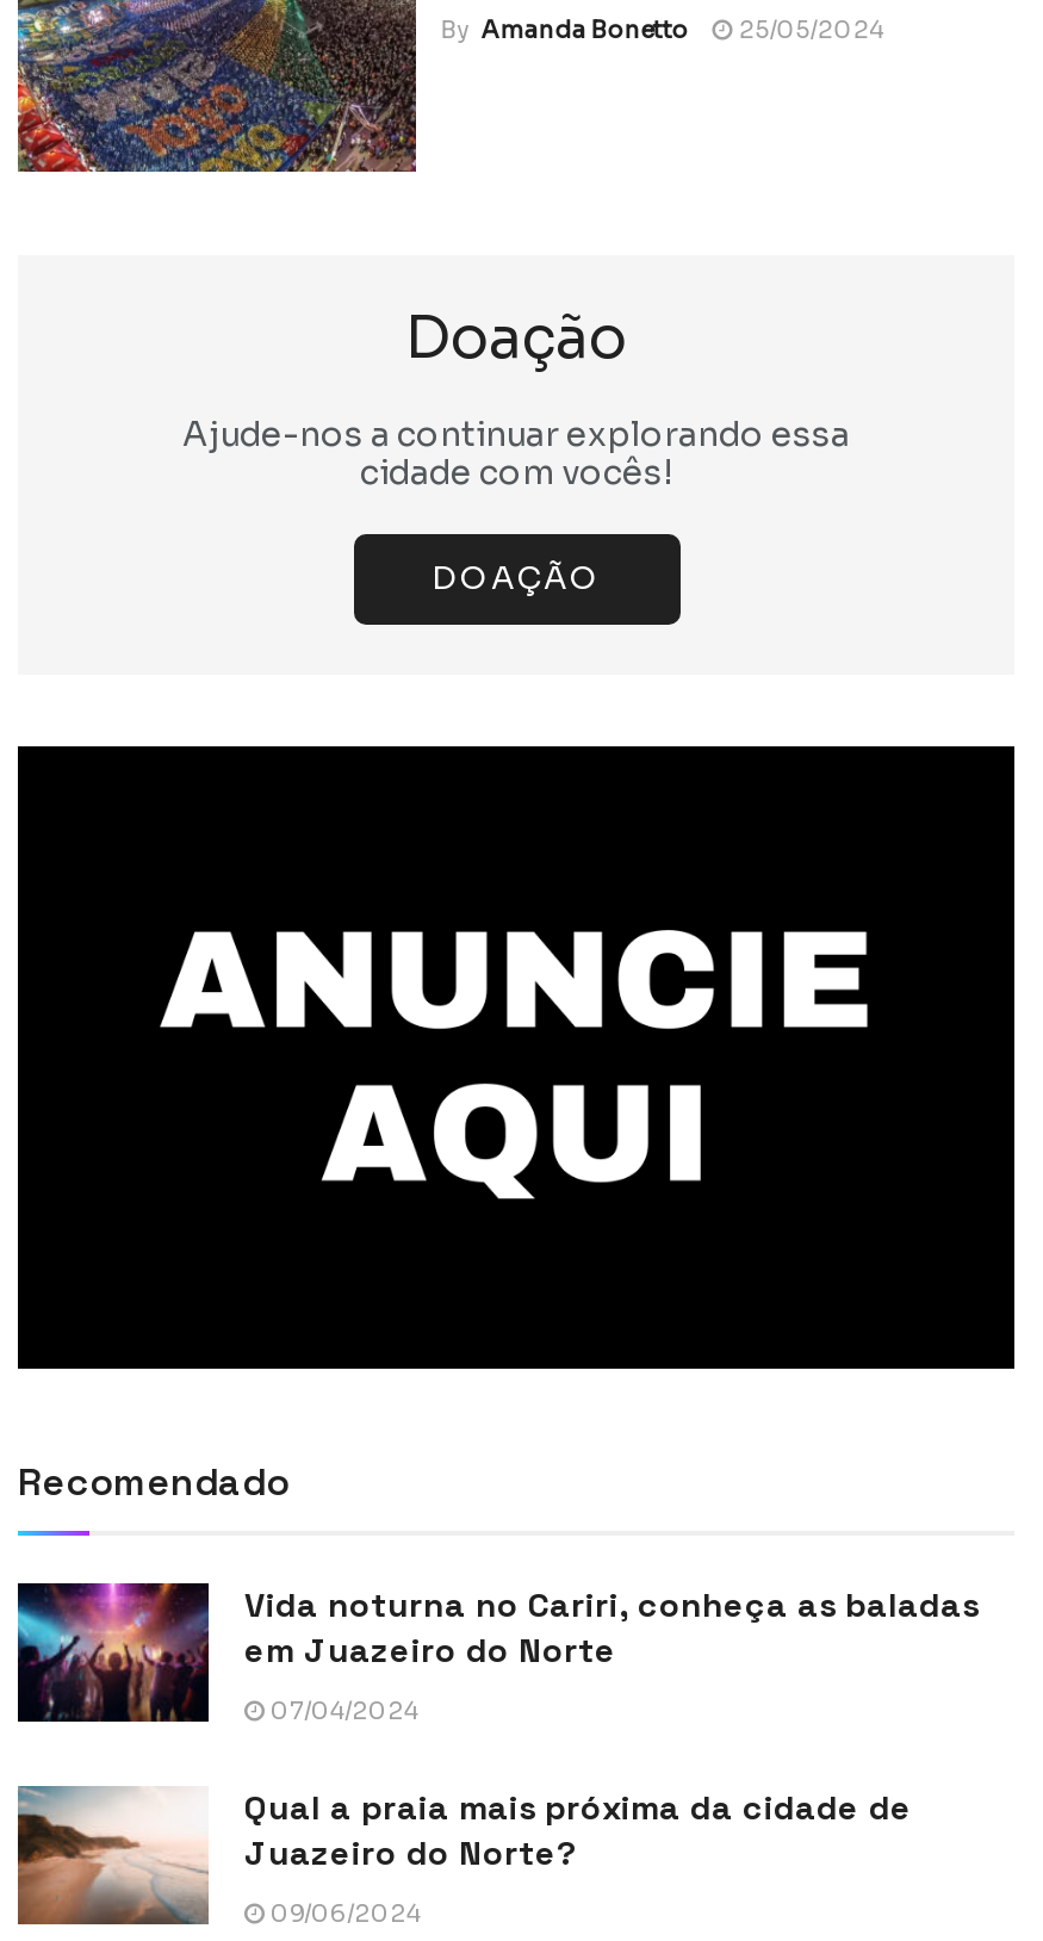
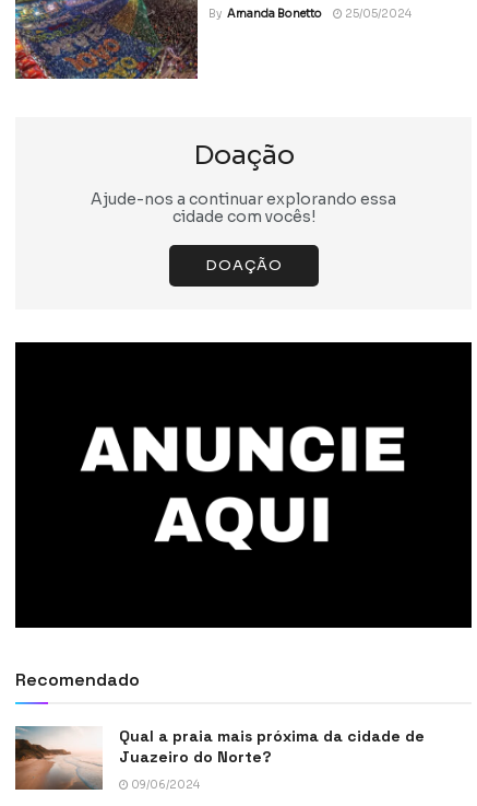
- [image]
- Vida noturna no Cariri, conheça as baladas
- em Juazeiro do Norte
- 07/04/2024
